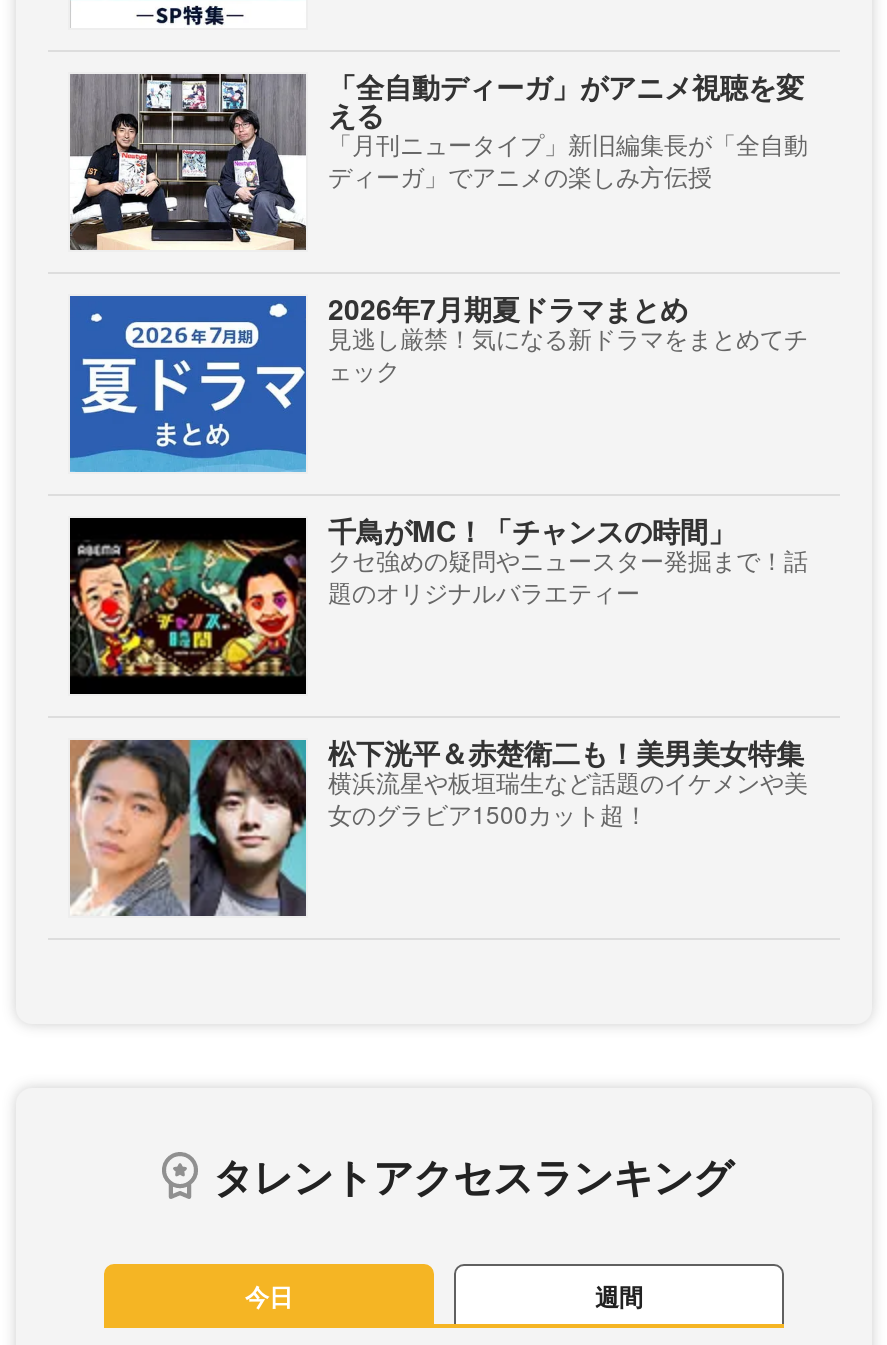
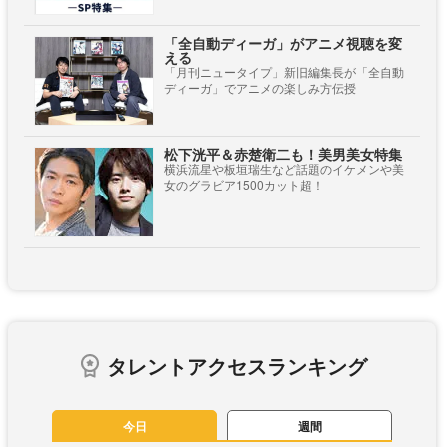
- [image]
- 2026年7月期夏ドラマまとめ
- 見逃し厳禁！気になる新ドラマをまとめてチ
- ェック

- [image]
- 千鳥がMC！「チャンスの時間」
- クセ強めの疑問やニュースター発掘まで！話
- 題のオリジナルバラエティー
